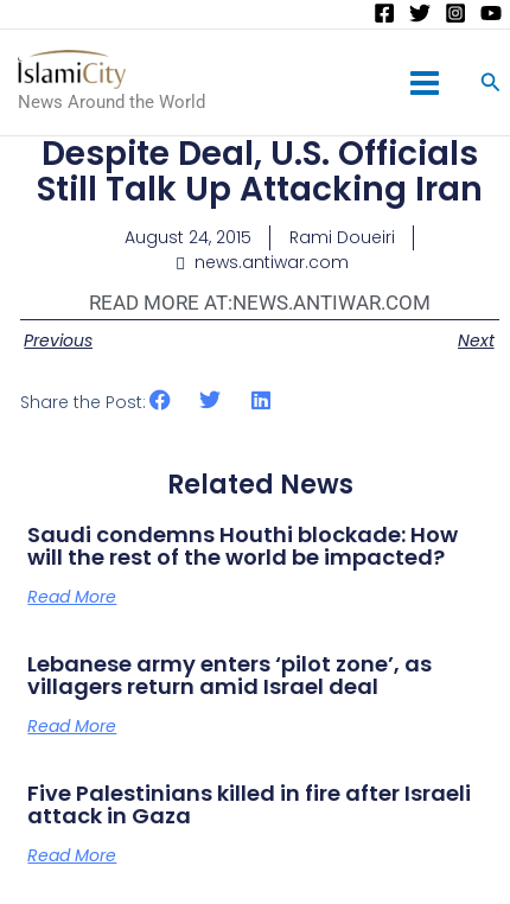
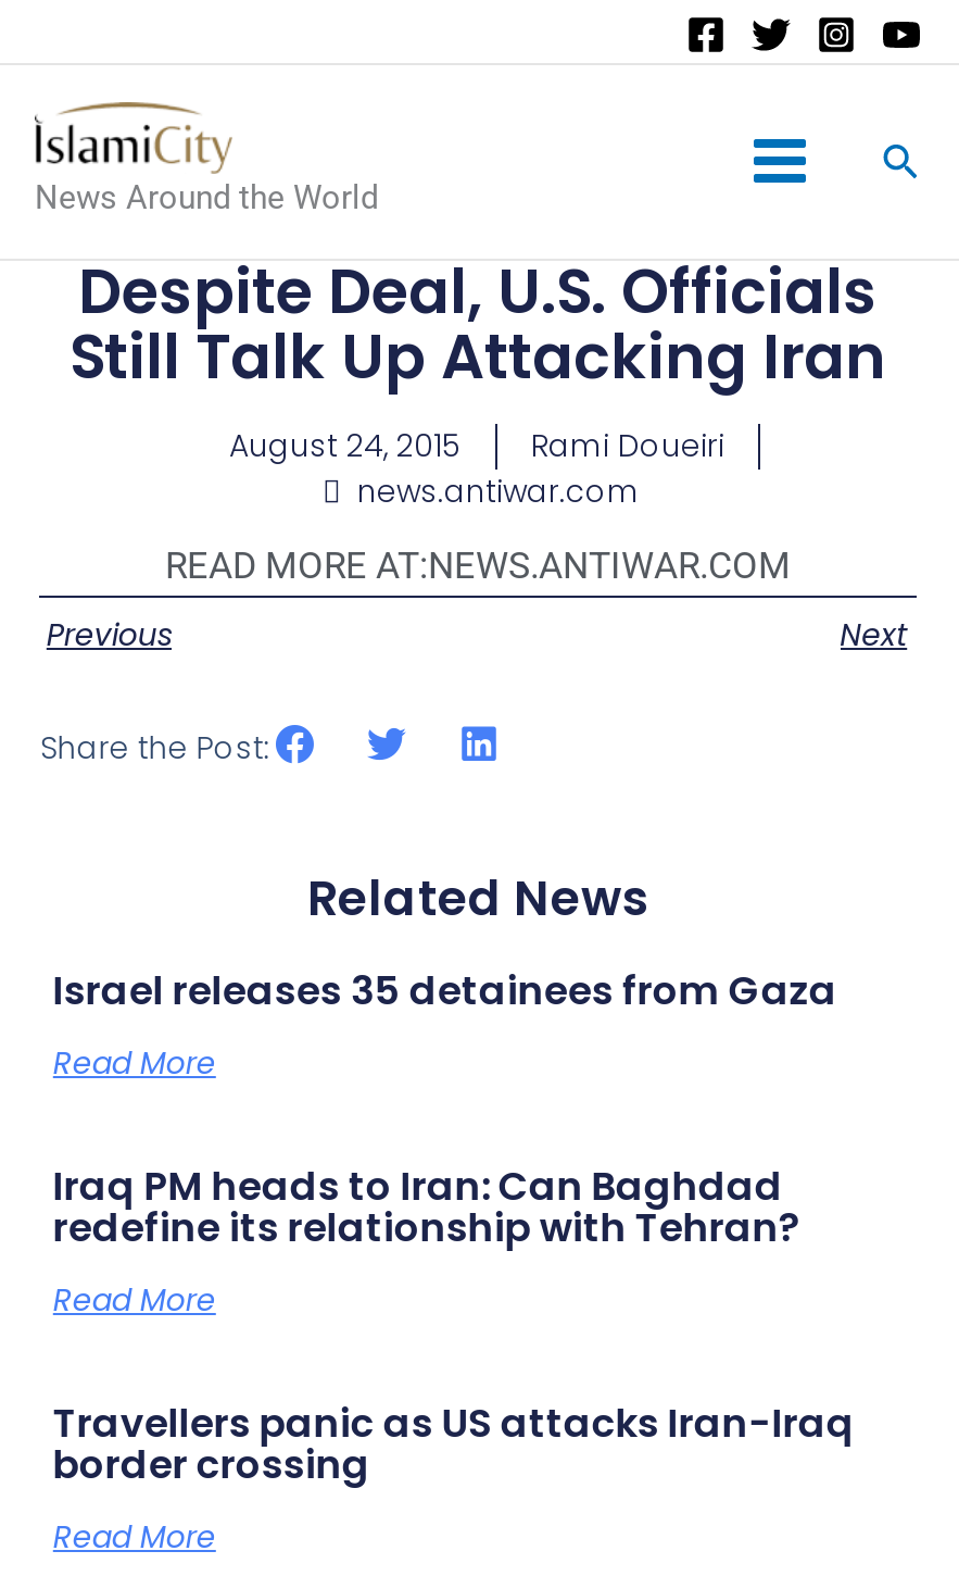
- Saudi condemns Houthi blockade: How
- will the rest of the world be impacted?
+ Israel releases 35 detainees from Gaza

- Lebanese army enters ‘pilot zone’, as
- villagers return amid Israel deal
+ Iraq PM heads to Iran: Can Baghdad
+ redefine its relationship with Tehran?

- Five Palestinians killed in fire after Israeli
- attack in Gaza
+ Travellers panic as US attacks Iran-Iraq
+ border crossing
